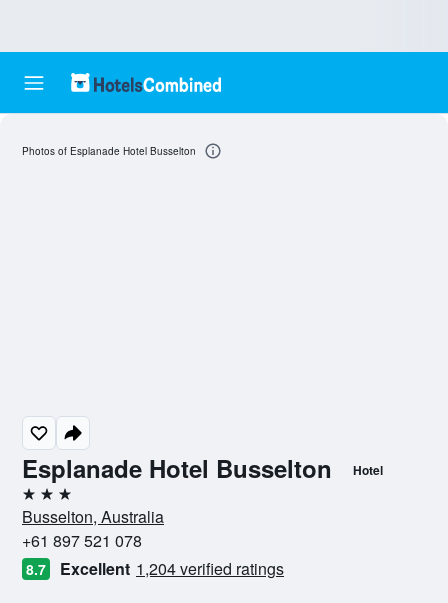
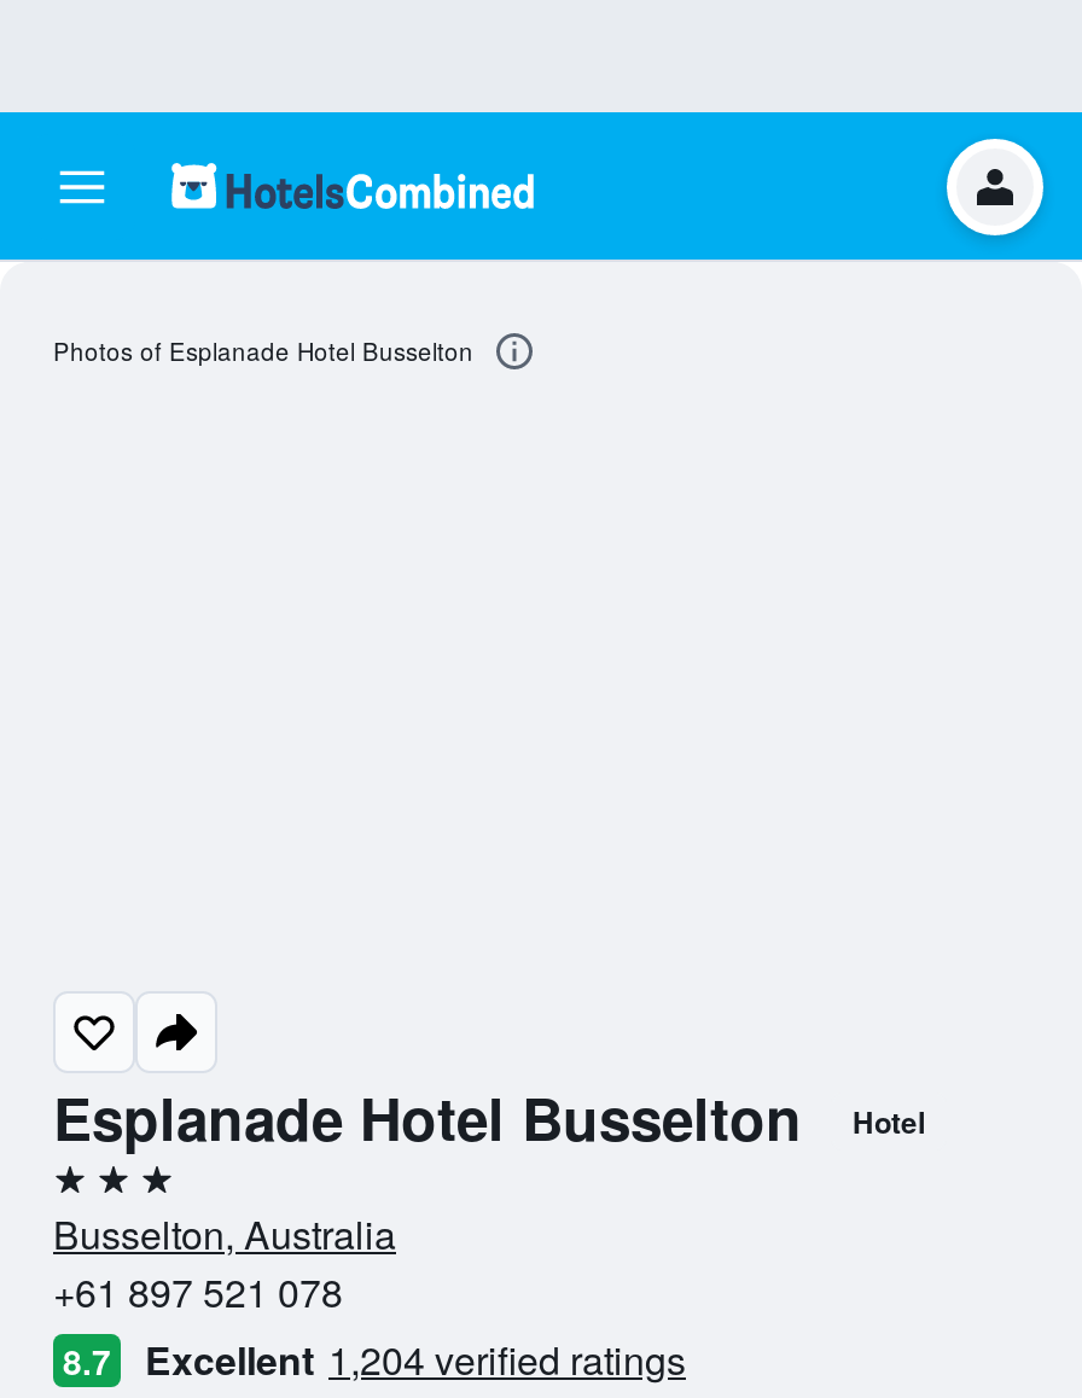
+ [image]
